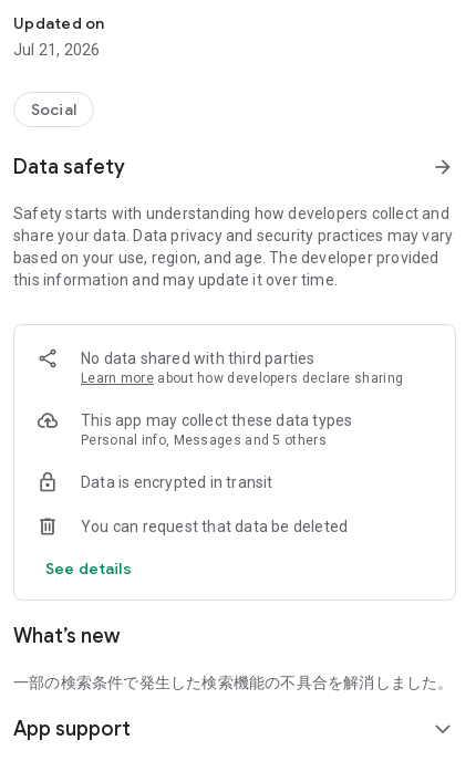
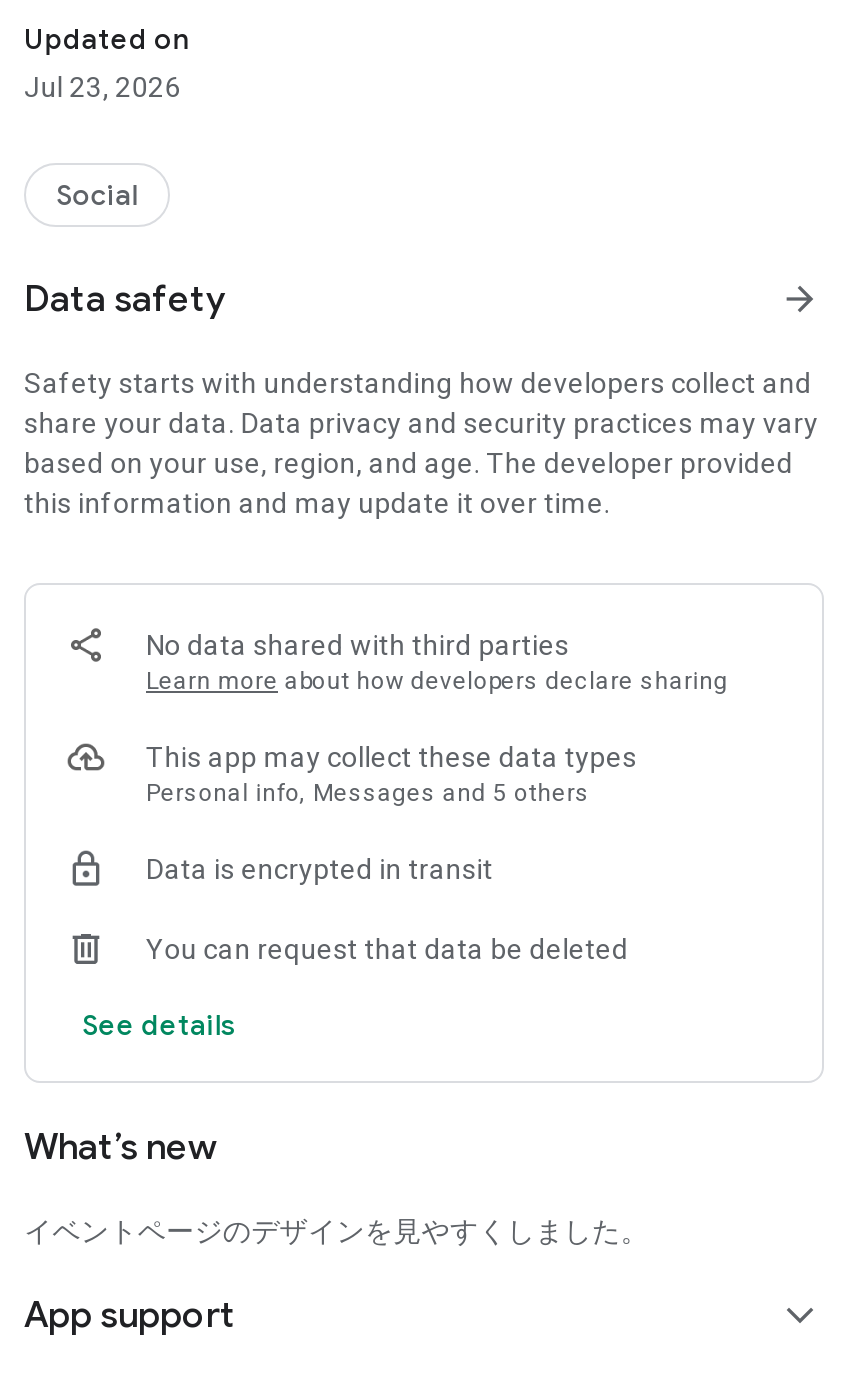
- Jul 21, 2026
+ Jul 23, 2026

- 一部の検索条件で発生した検索機能の不具合を解消しました。
+ イベントページのデザインを見やすくしました。
